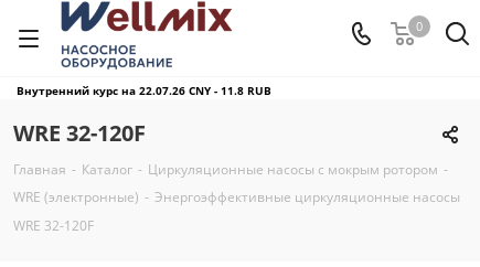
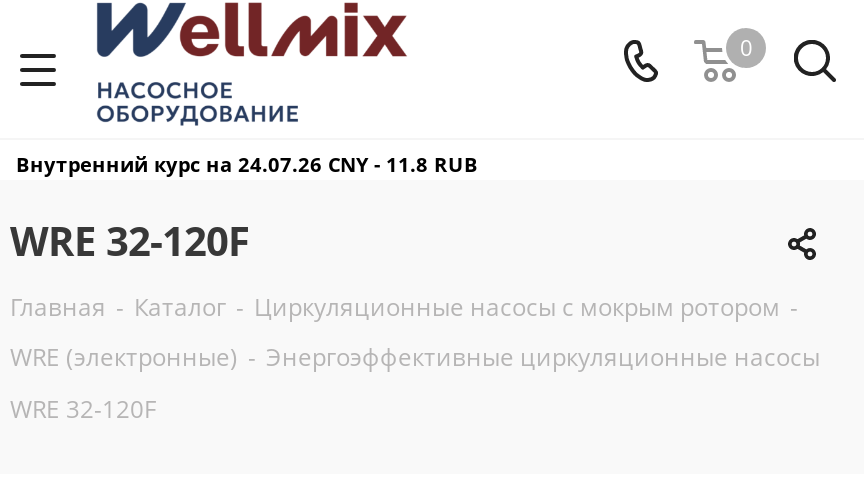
- Внутренний курс на 22.07.26 CNY - 11.8 RUB
+ Внутренний курс на 24.07.26 CNY - 11.8 RUB
